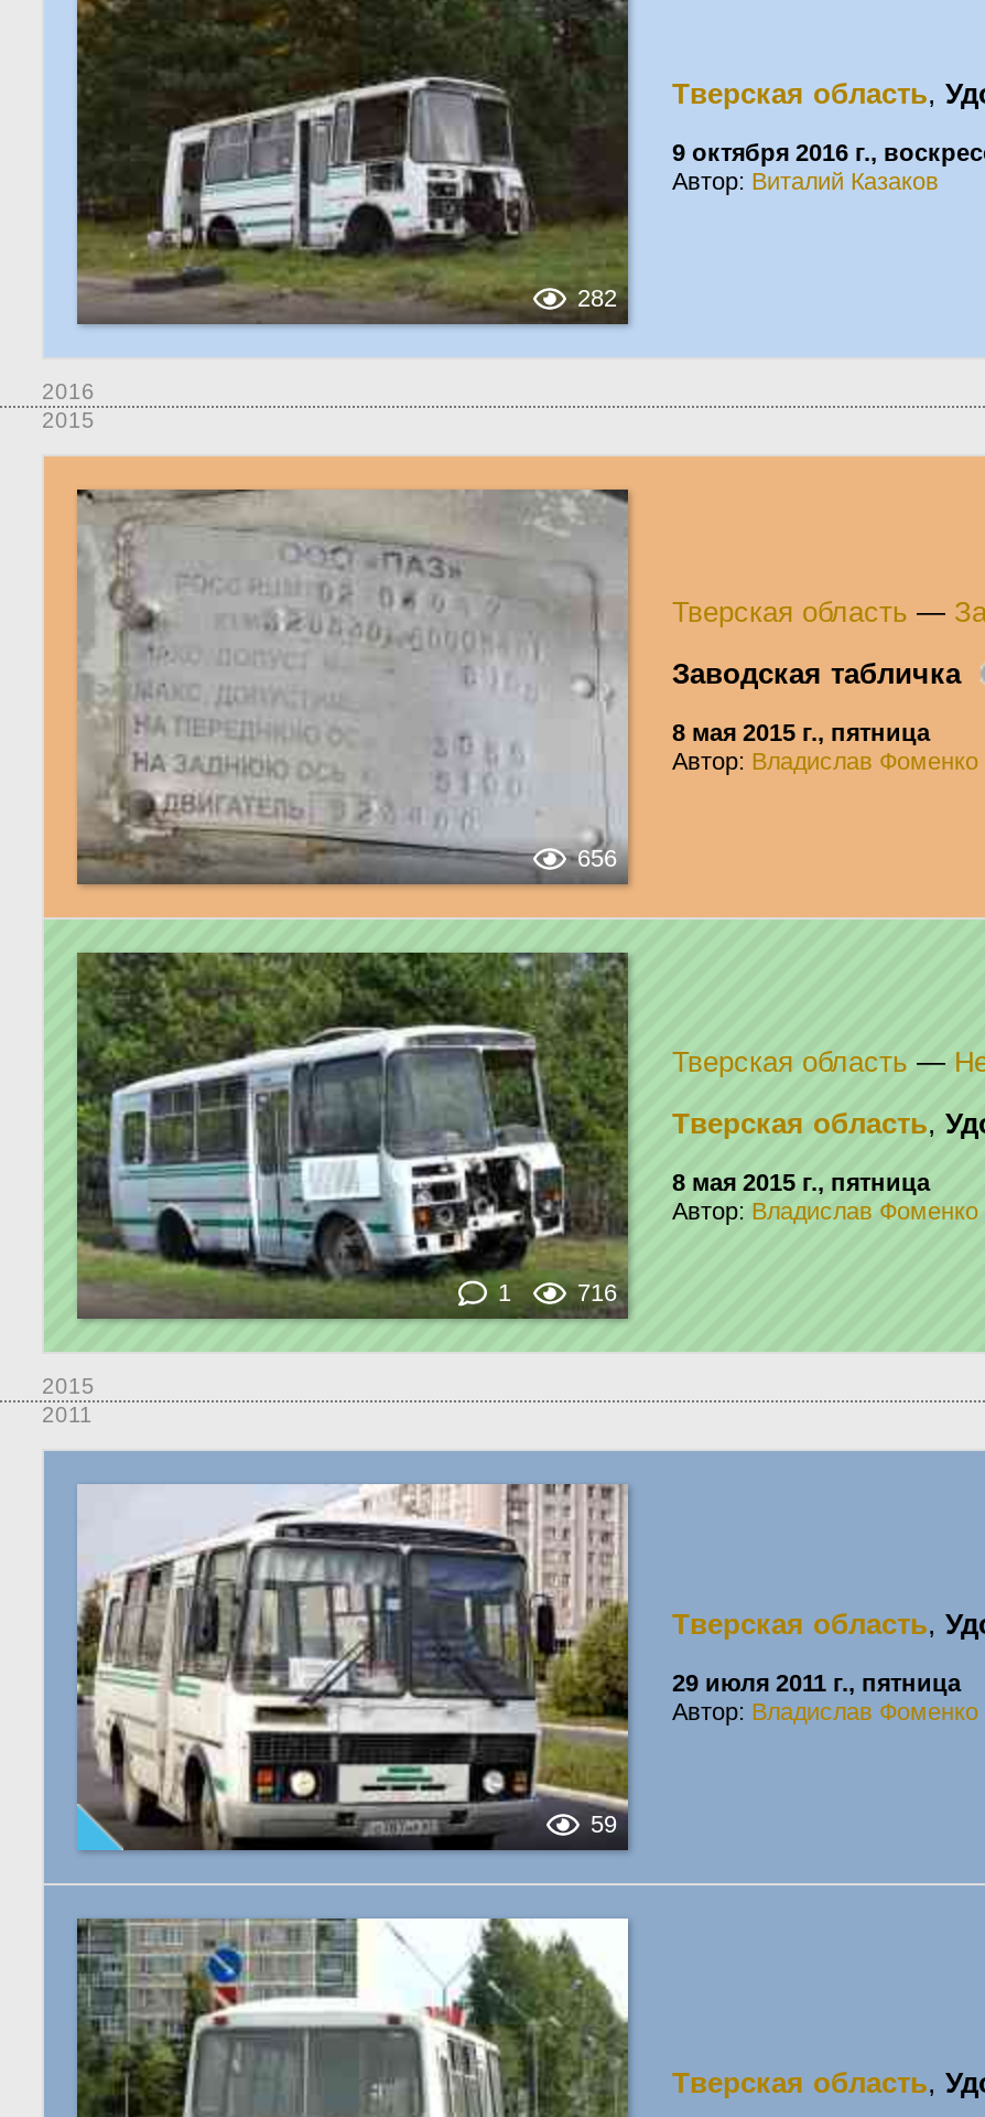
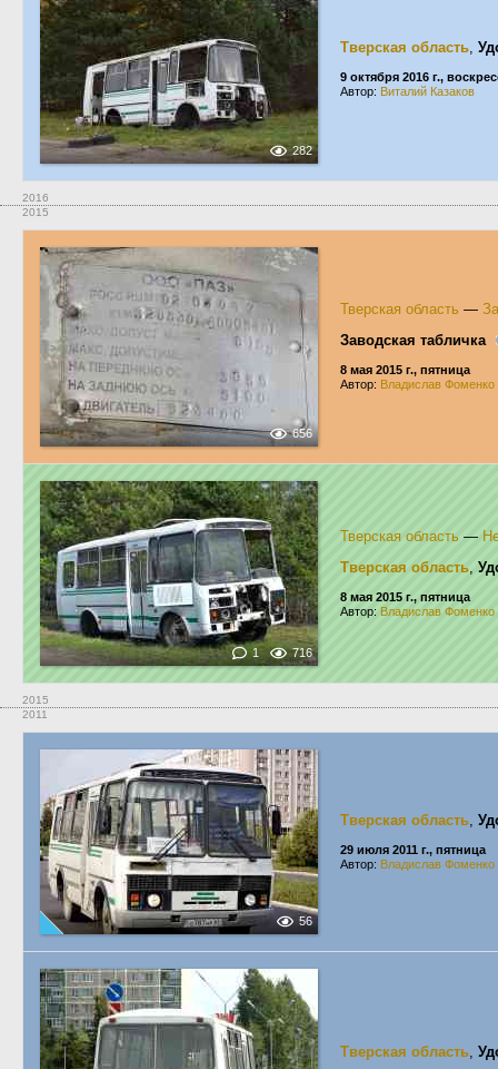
- 59
+ 56
